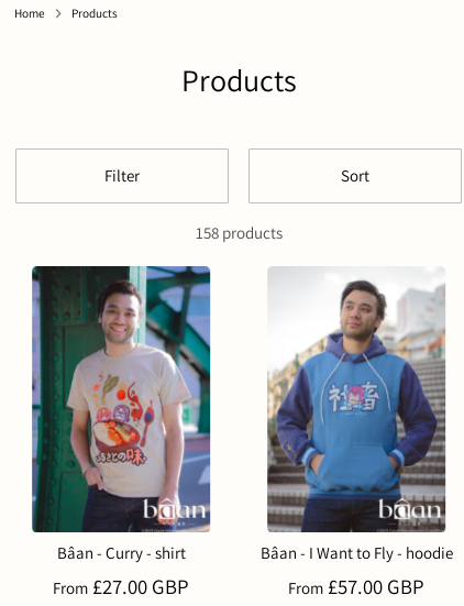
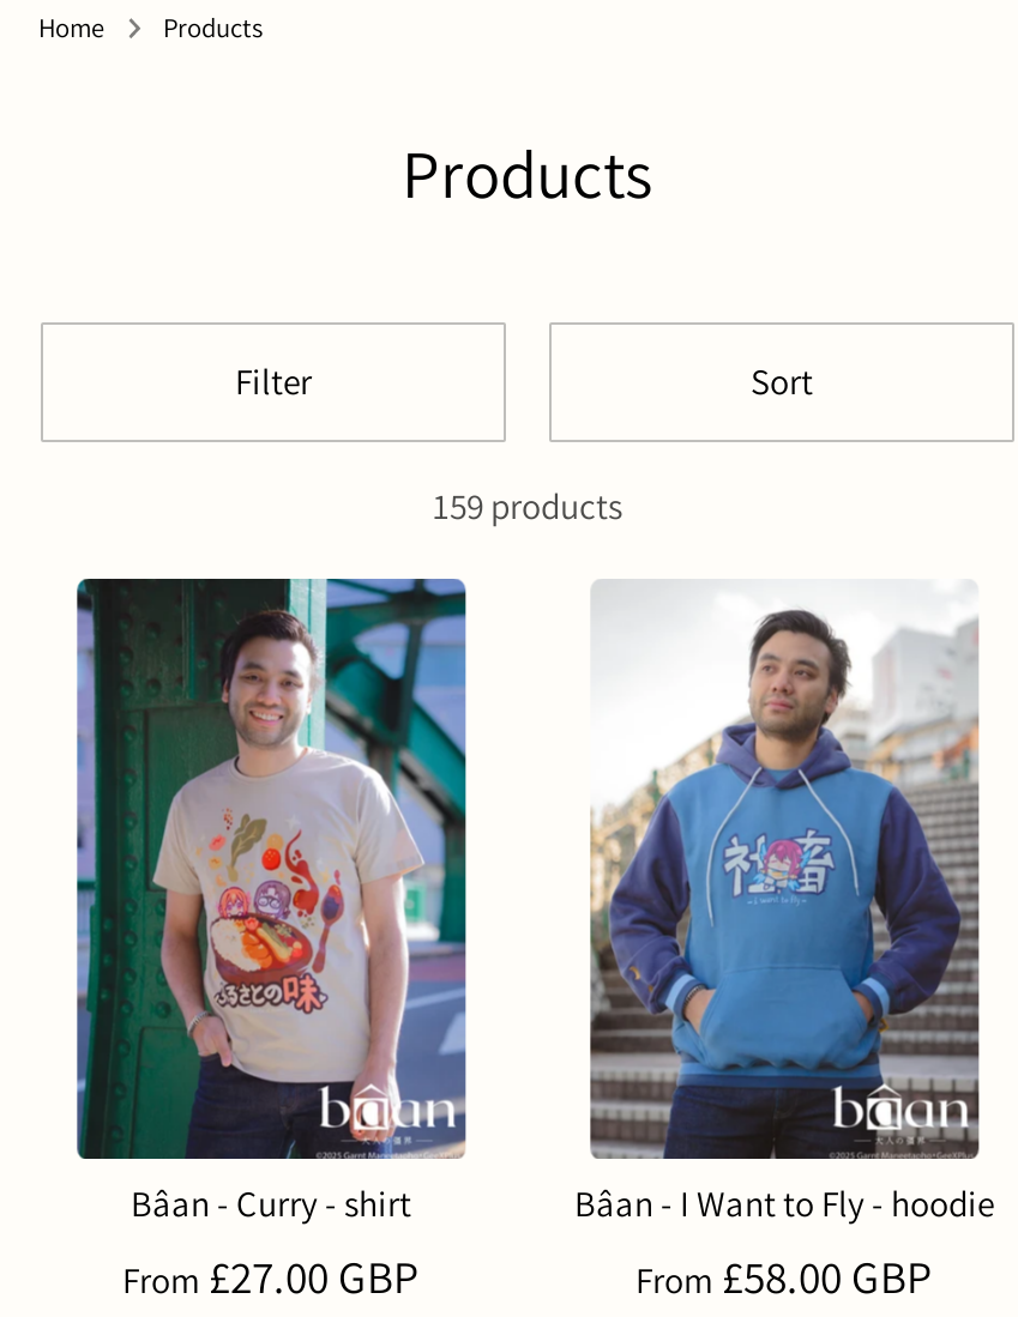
- 158 products
+ 159 products

- From £57.00 GBP
+ From £58.00 GBP
